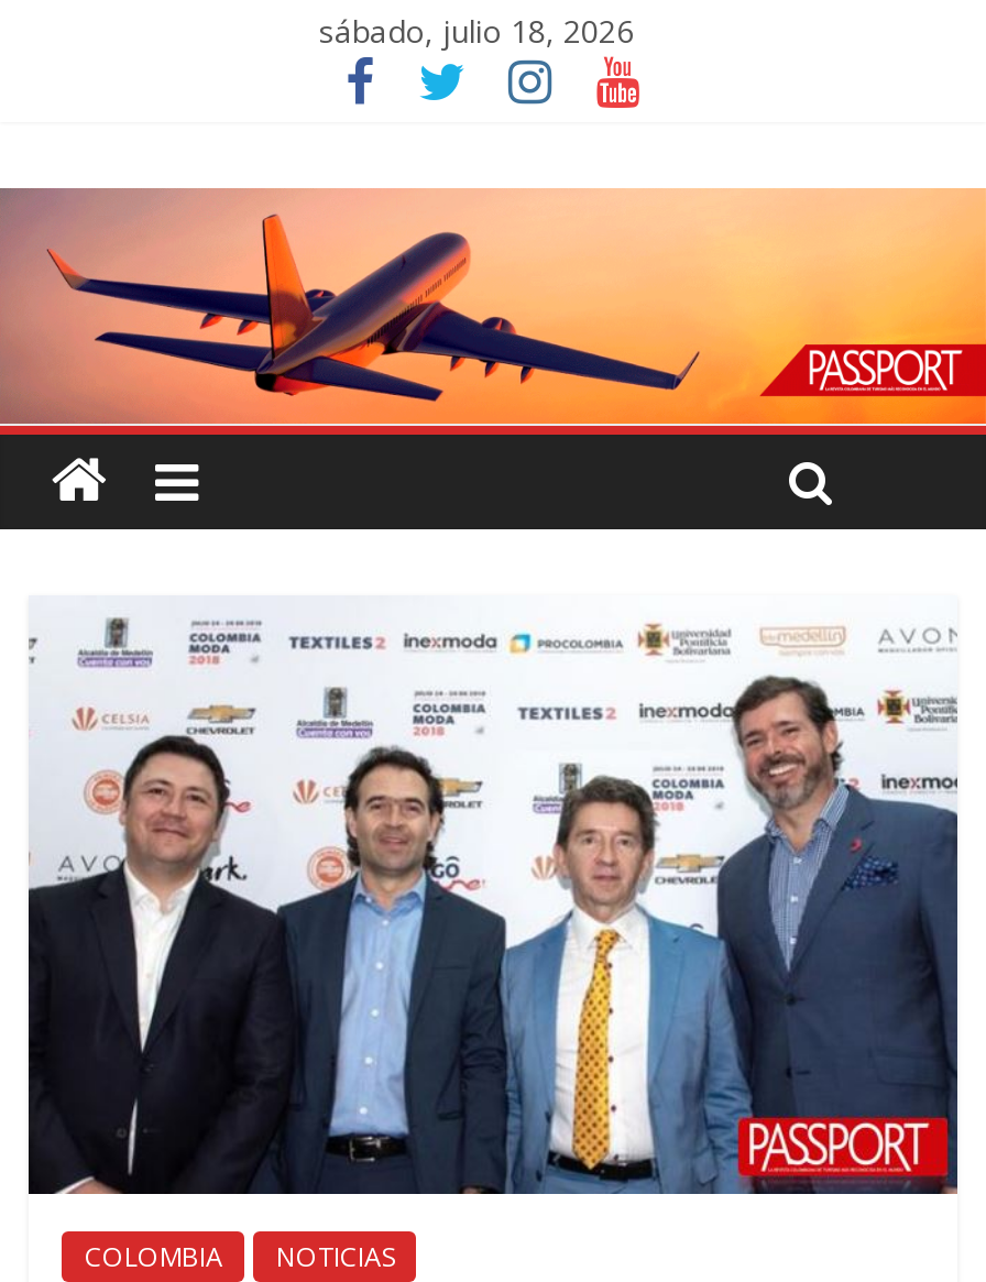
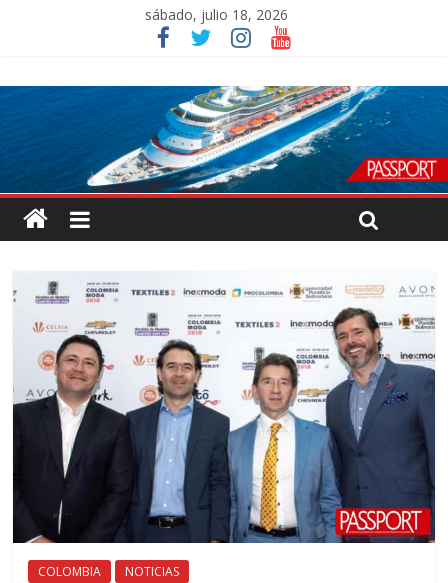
- [image]
+ [image]
